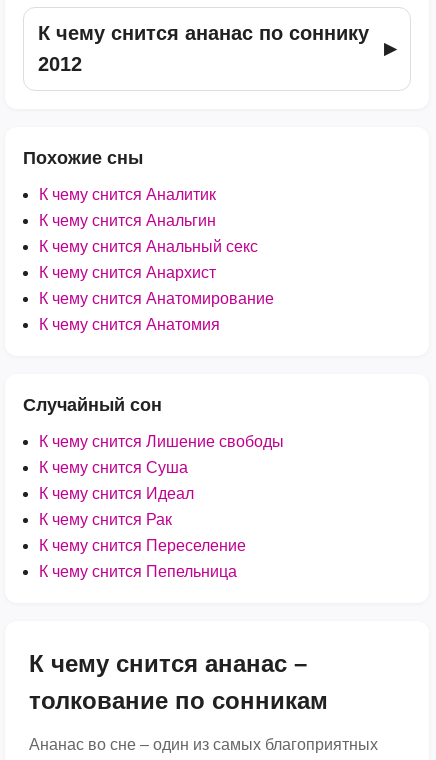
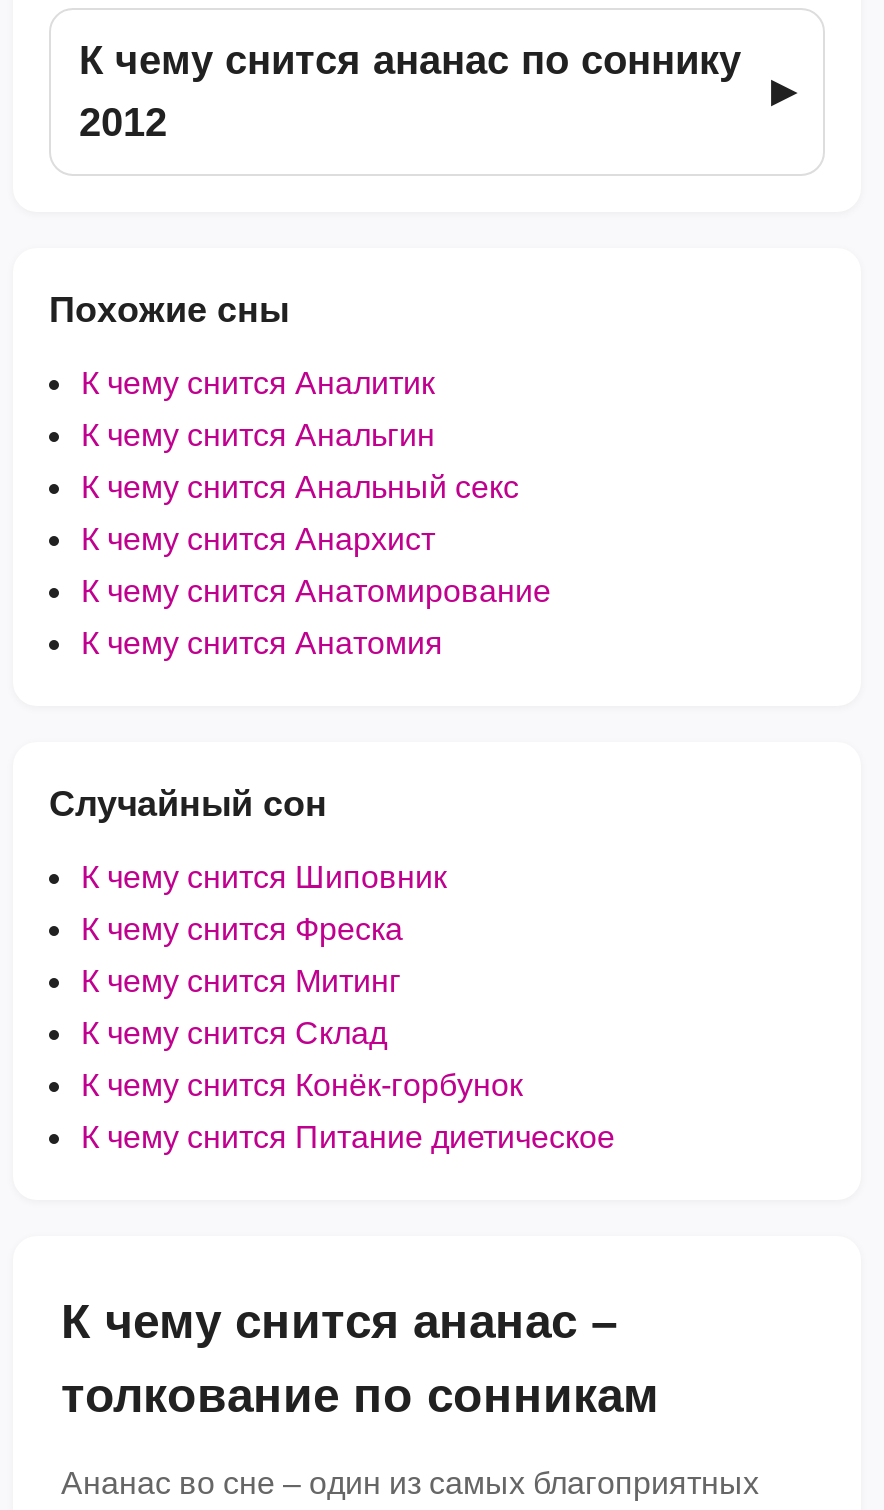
- К чему снится Лишение свободы
+ К чему снится Шиповник

- К чему снится Суша
+ К чему снится Фреска

- К чему снится Идеал
+ К чему снится Митинг

- К чему снится Рак
+ К чему снится Склад

- К чему снится Переселение
+ К чему снится Конёк-горбунок

- К чему снится Пепельница
+ К чему снится Питание диетическое
